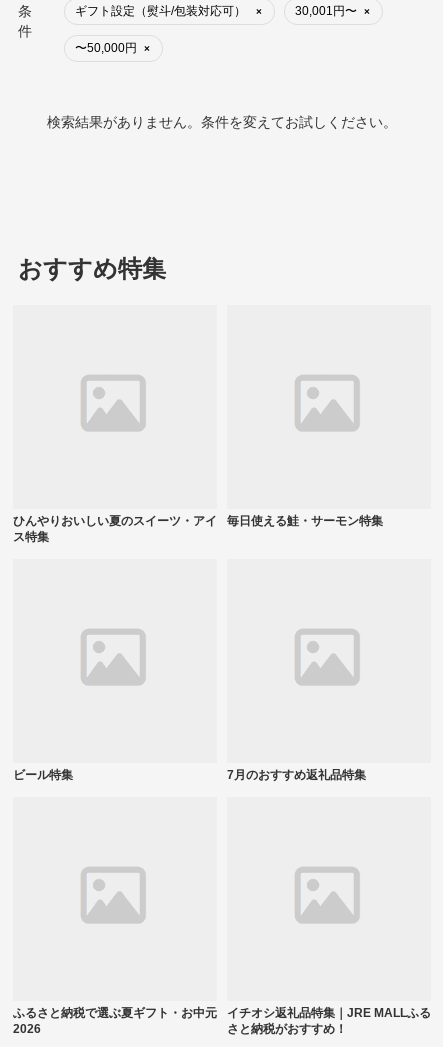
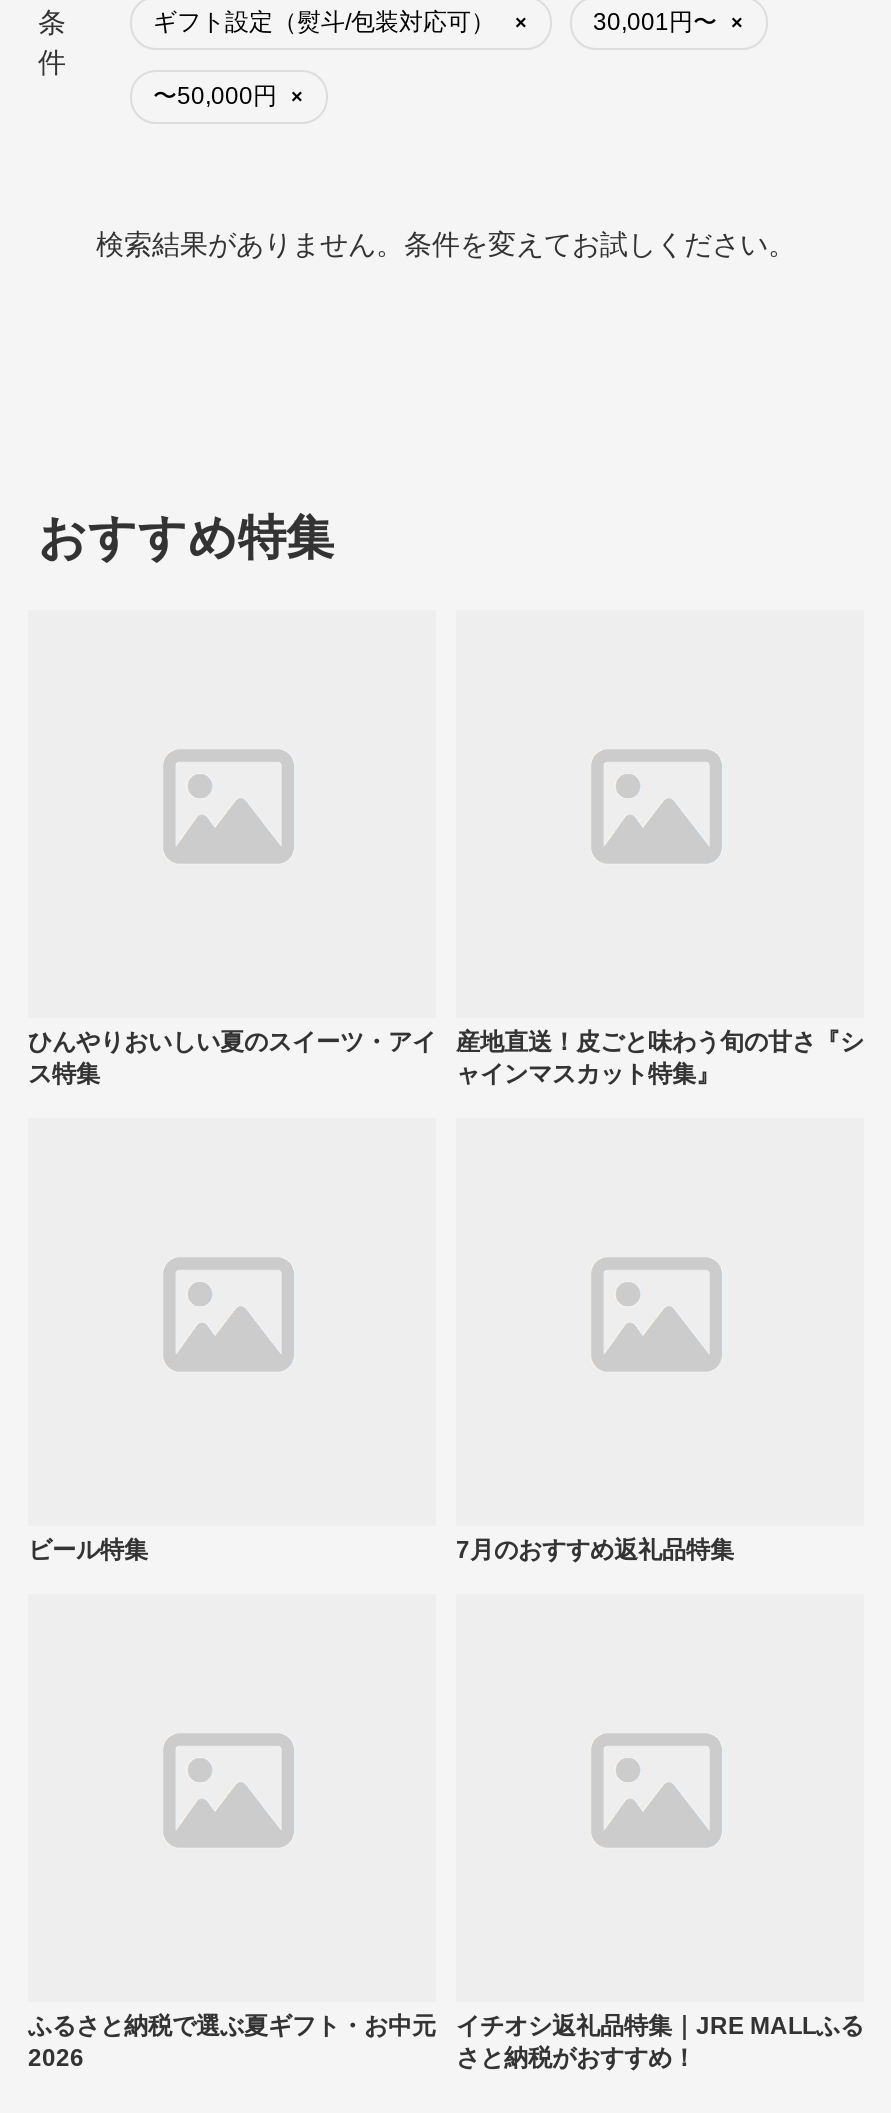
- 毎日使える鮭・サーモン特集
+ 産地直送！皮ごと味わう旬の甘さ『シ
+ ャインマスカット特集』
